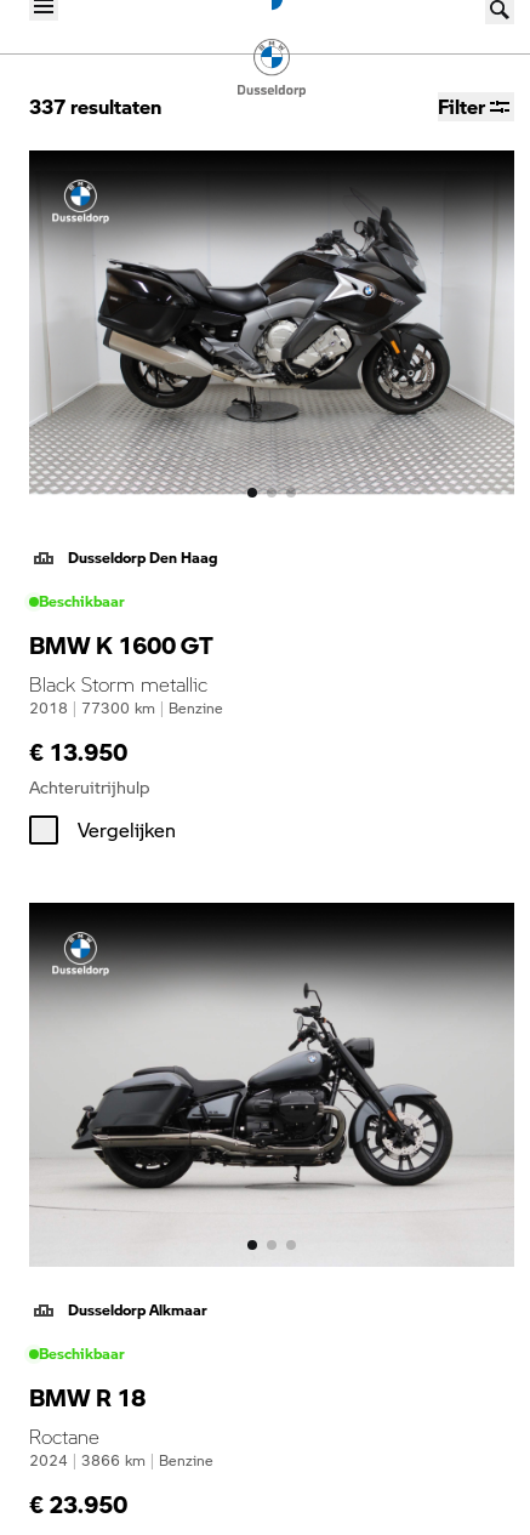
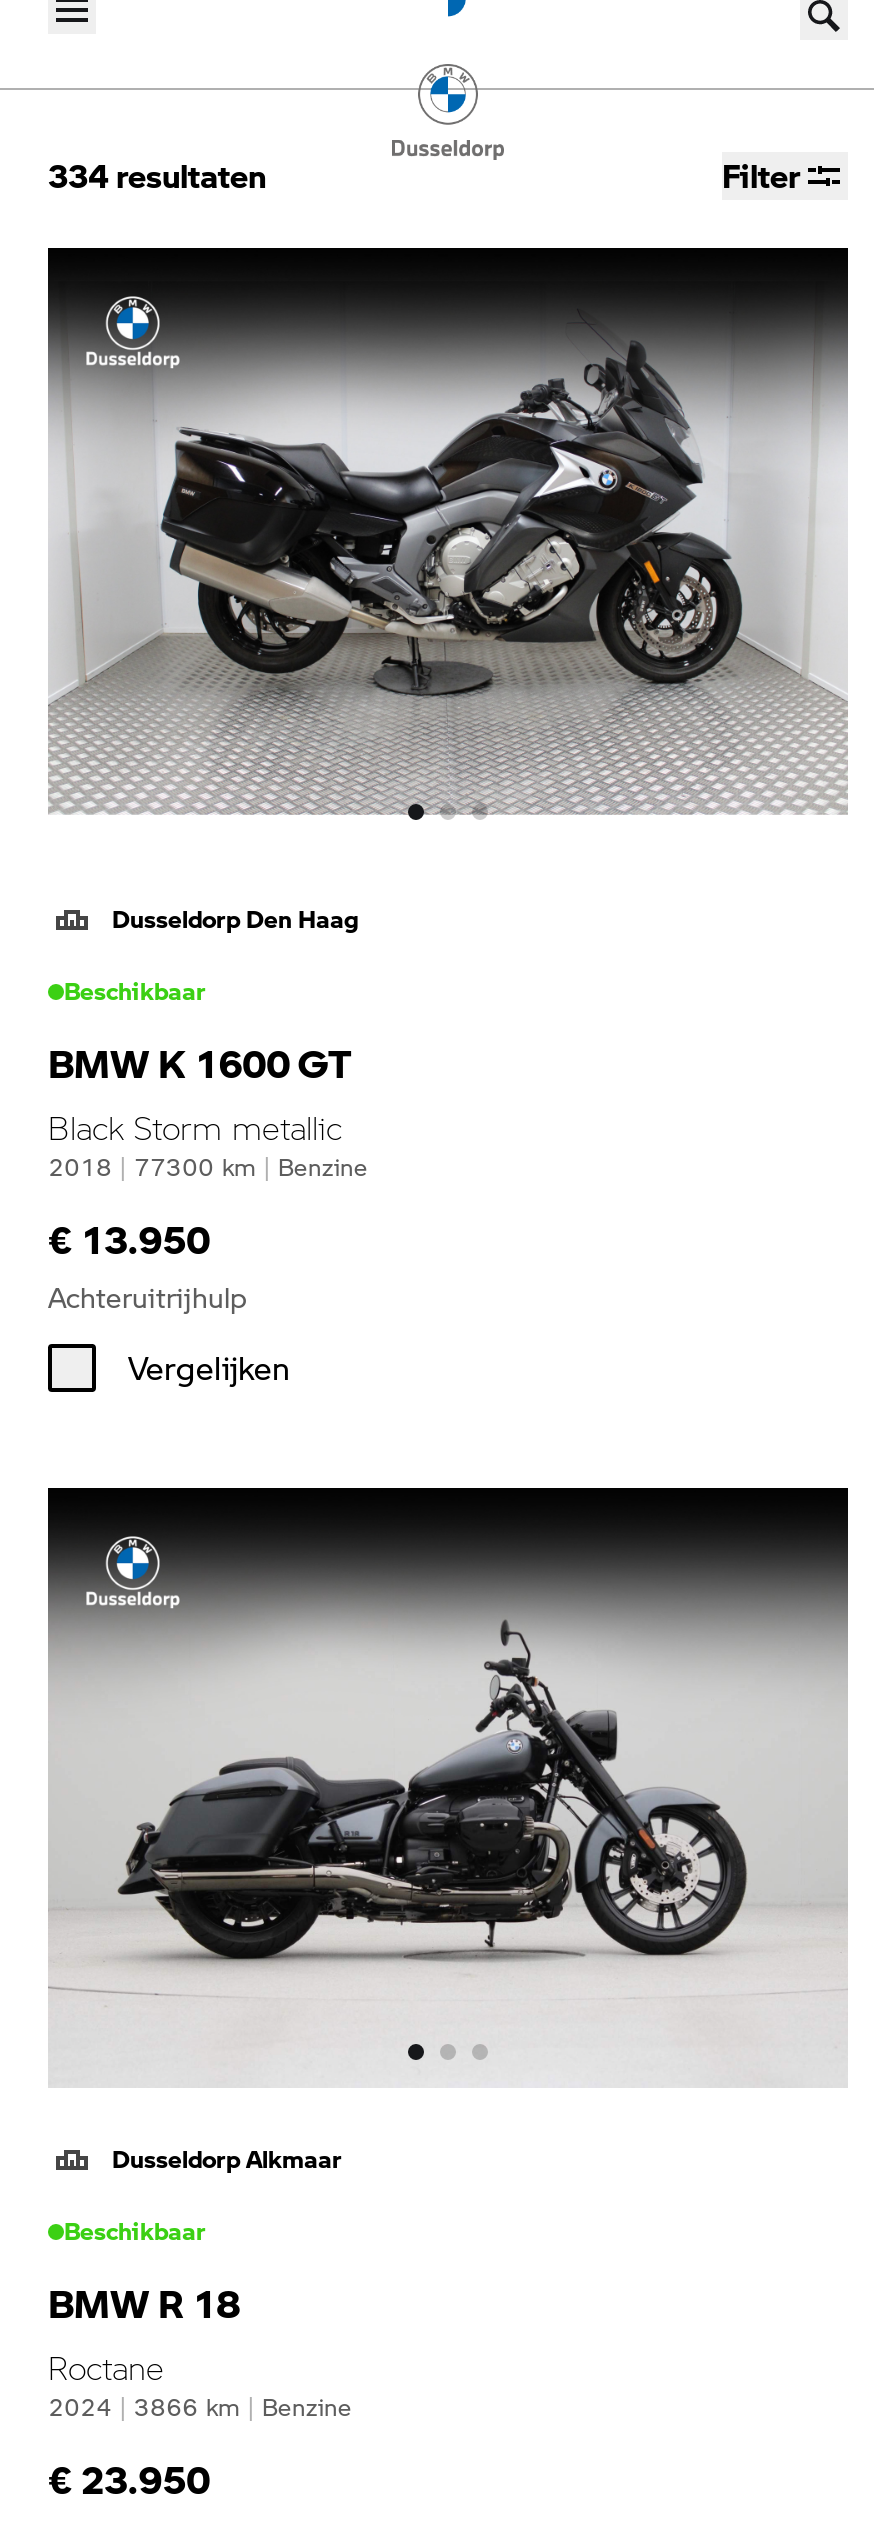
- 337 resultaten
+ 334 resultaten
